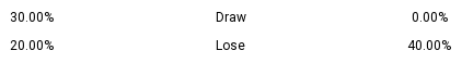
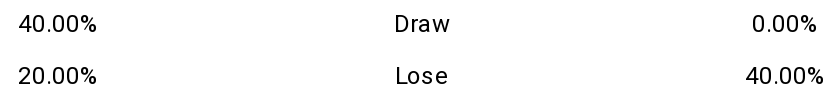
- 30.00%
+ 40.00%
